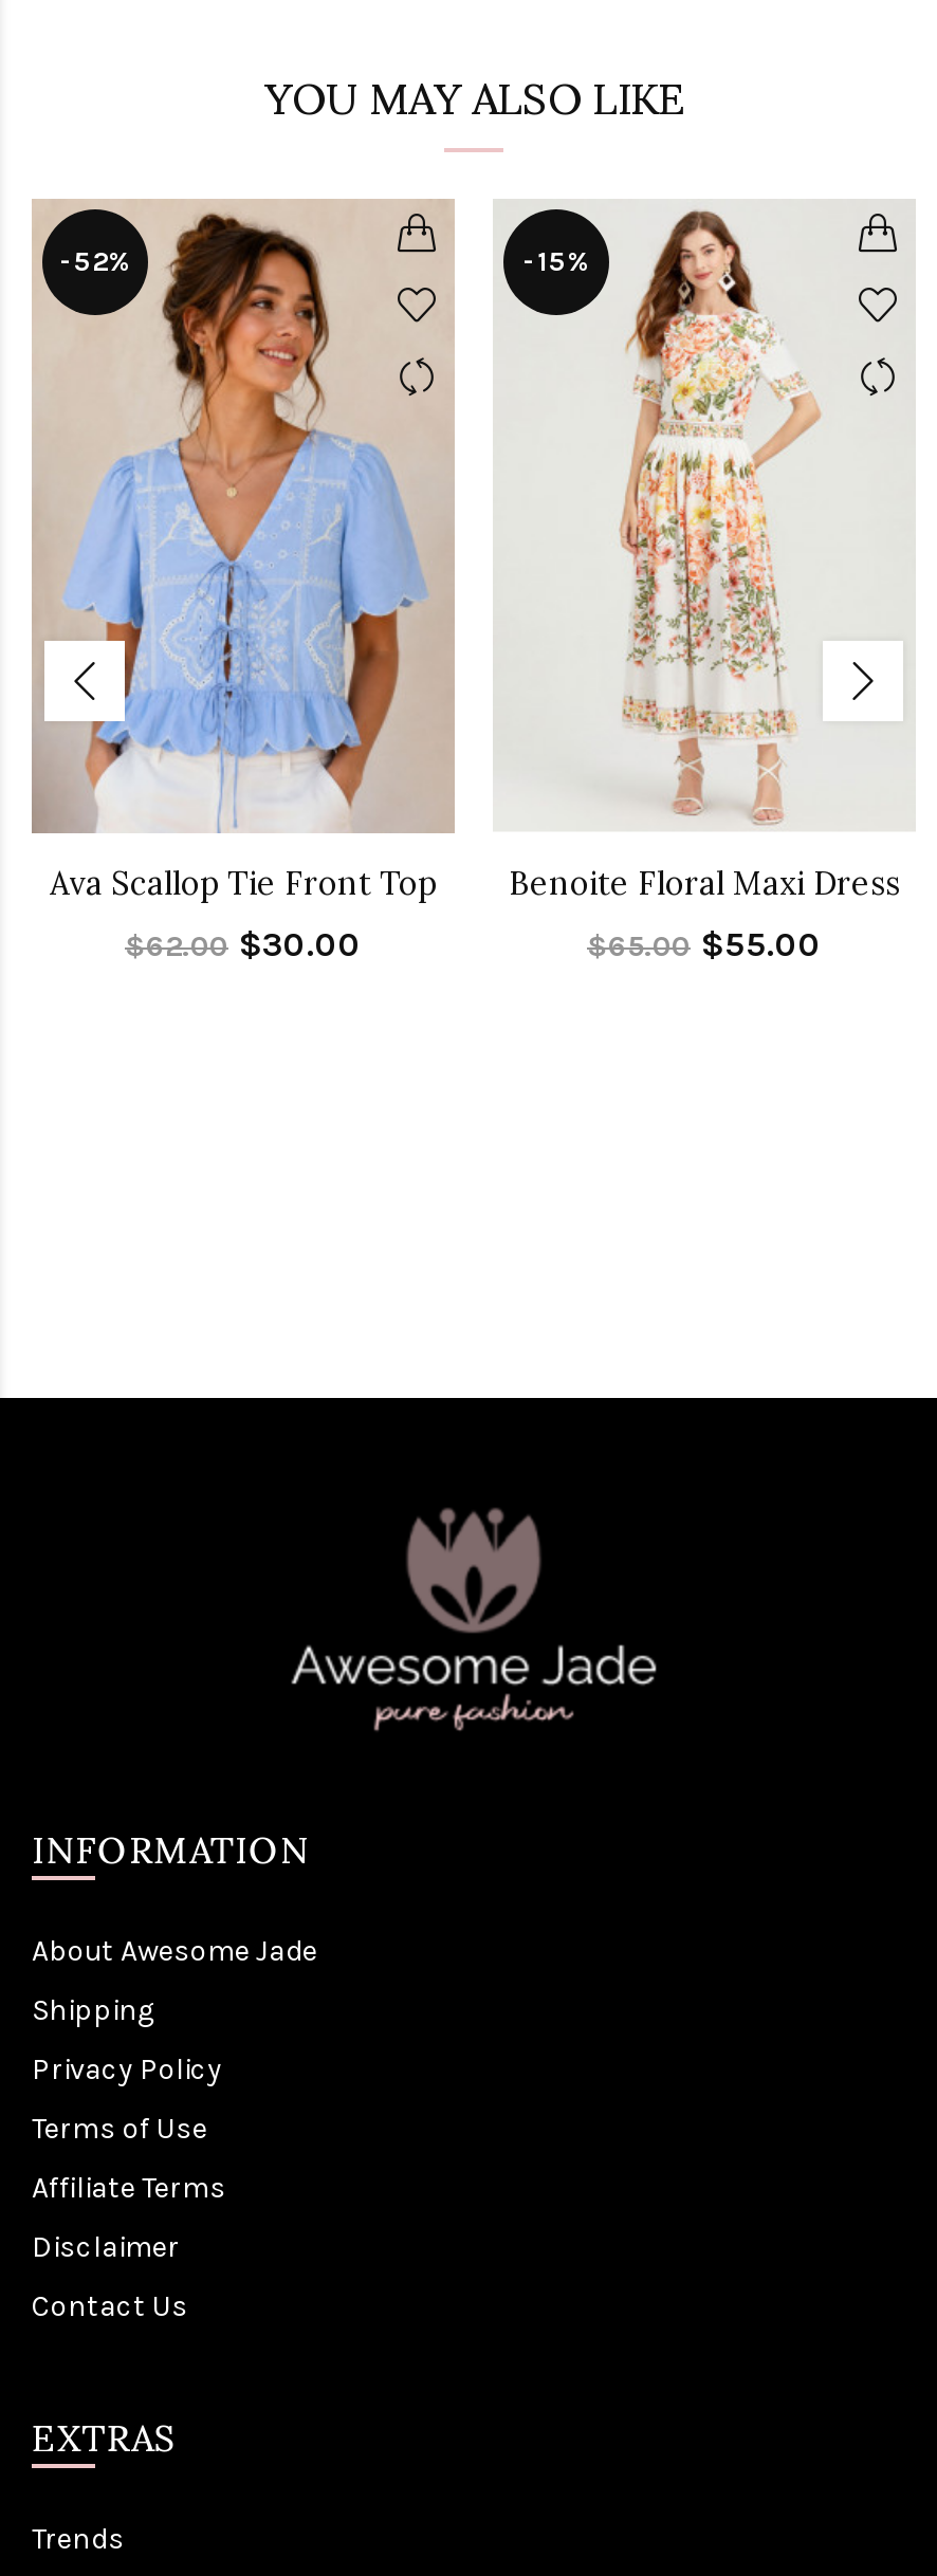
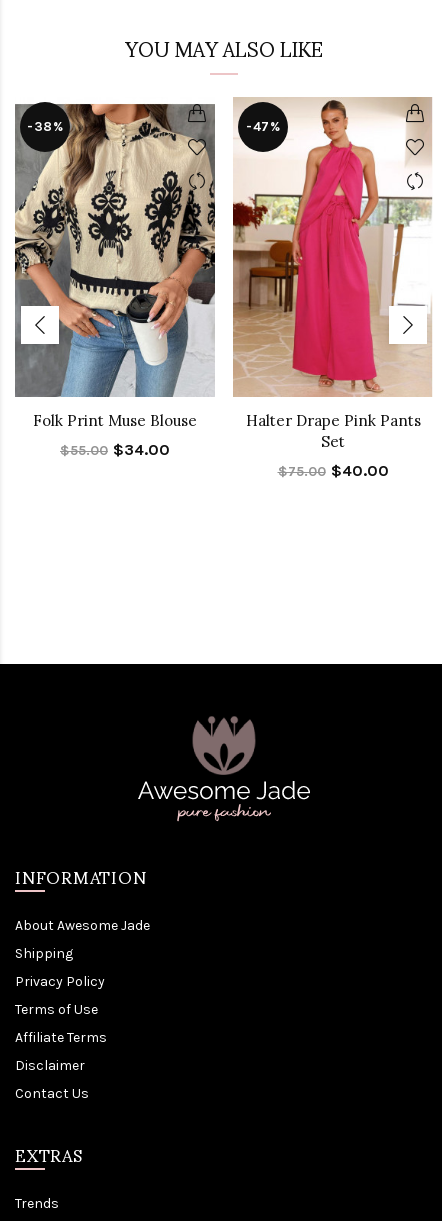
- [image]
- -52%
+ [image]
+ -38%

- [image]
- -15%
+ [image]
+ -47%

- Ava Scallop Tie Front Top
+ Folk Print Muse Blouse

- Benoite Floral Maxi Dress
+ Halter Drape Pink Pants
+ Set

- $62.00 $30.00
+ $55.00 $34.00

- $65.00 $55.00
+ $75.00 $40.00
